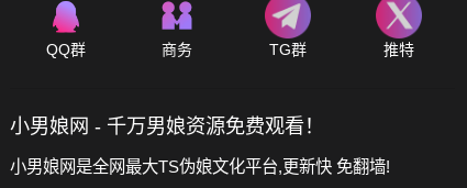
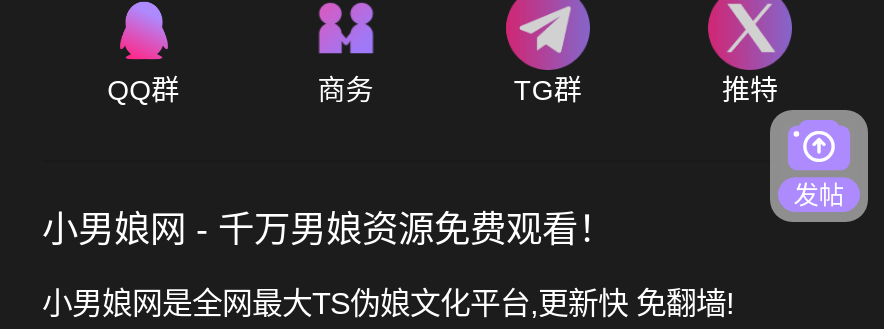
+ [image]
